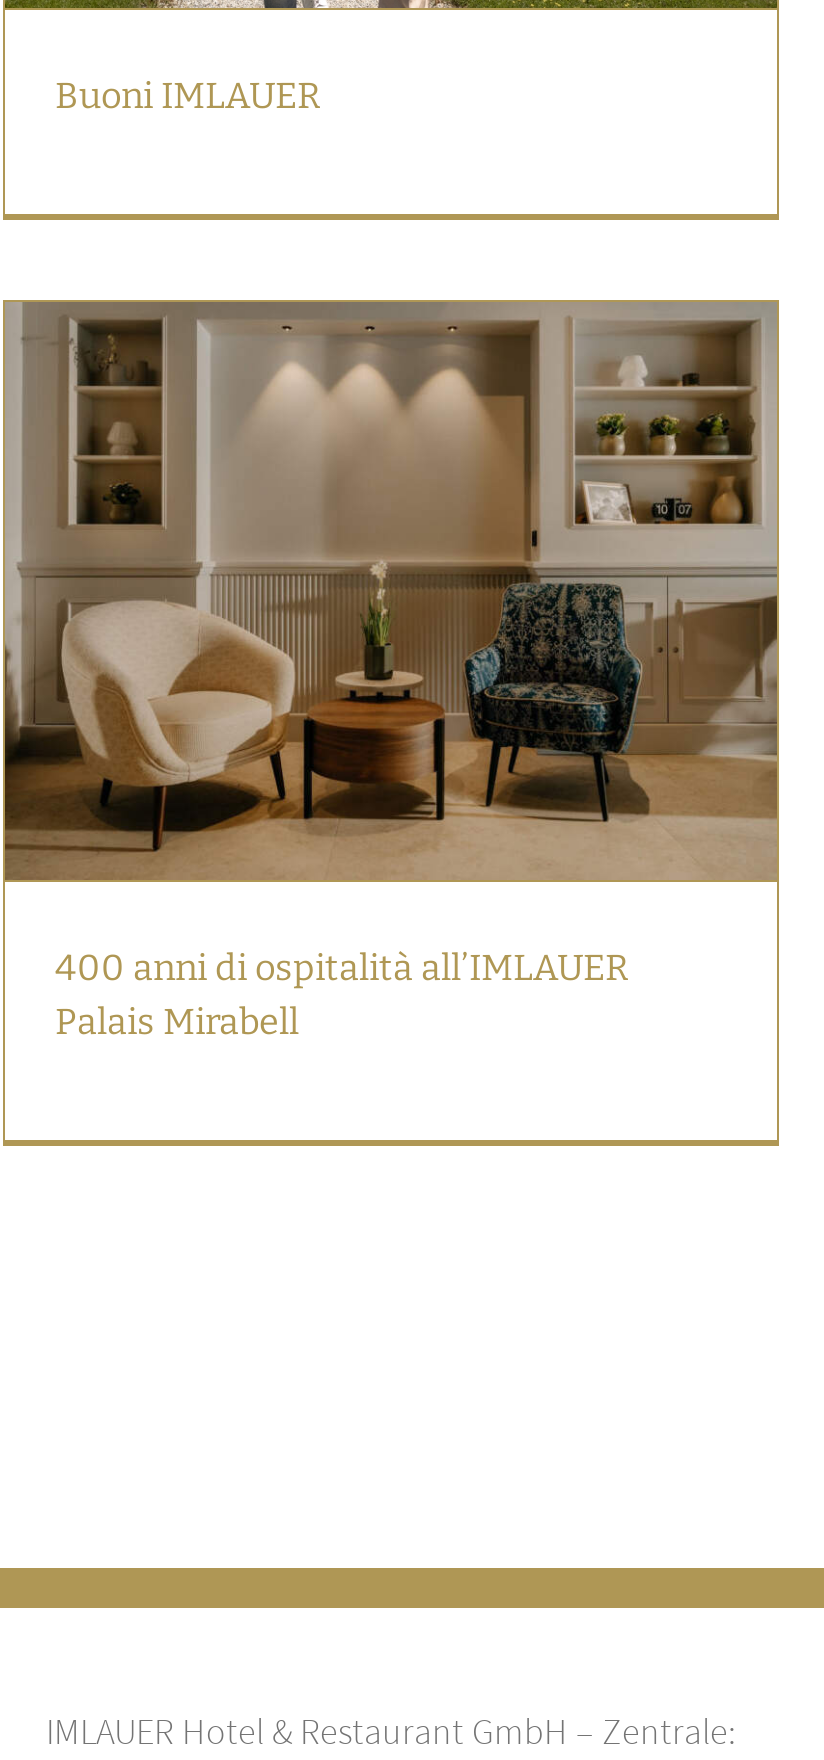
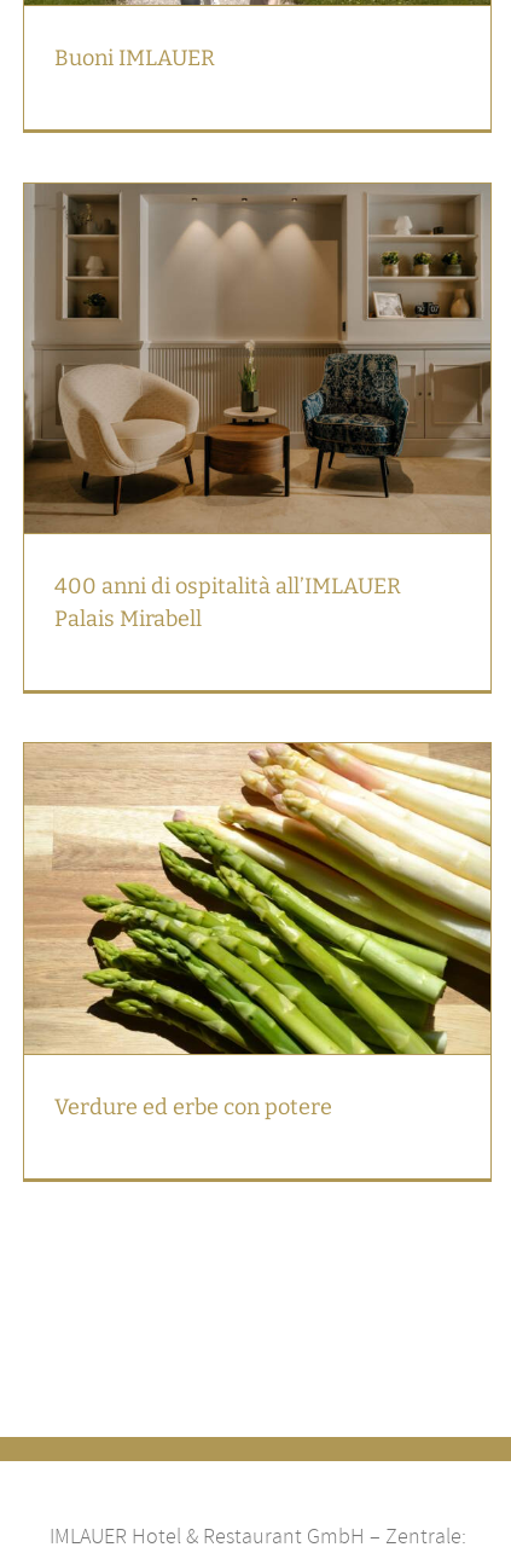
+ [image]
+ Verdure ed erbe con potere
